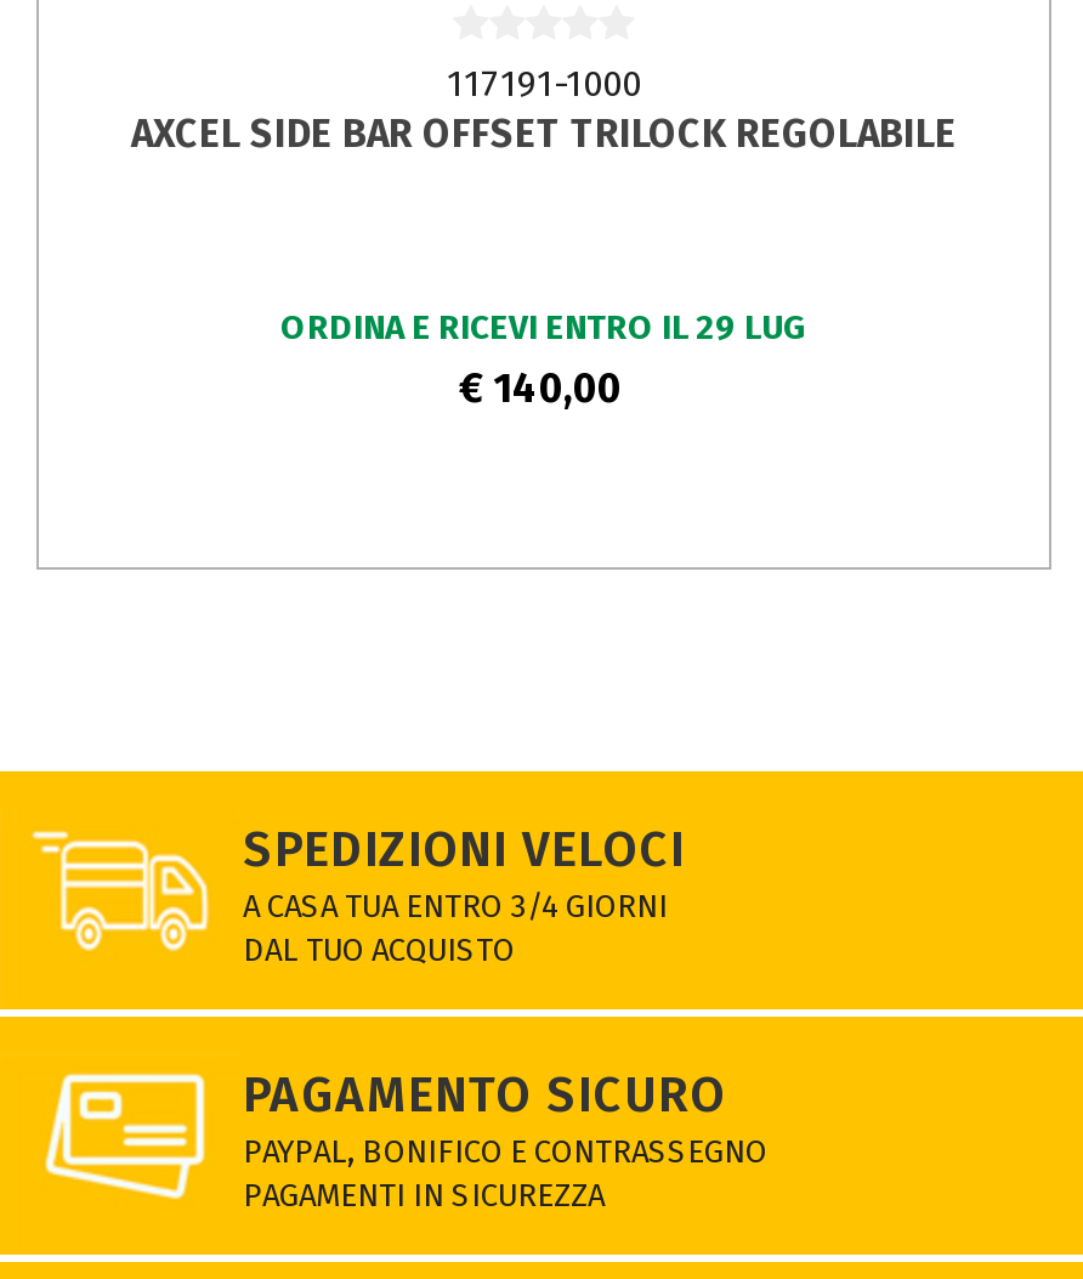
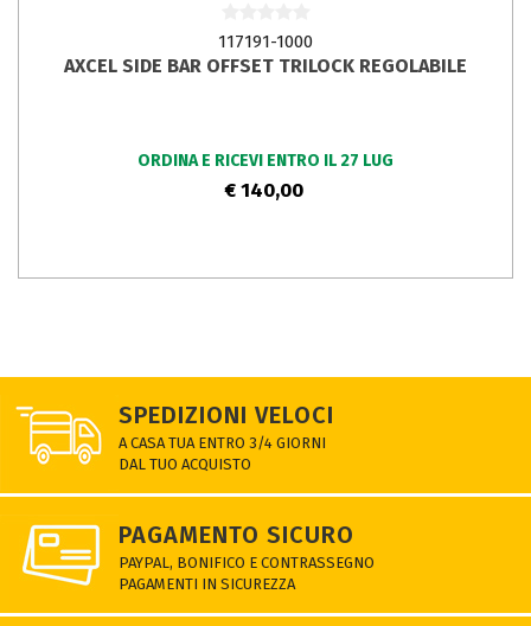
- ORDINA E RICEVI ENTRO IL 29 LUG
+ ORDINA E RICEVI ENTRO IL 27 LUG
